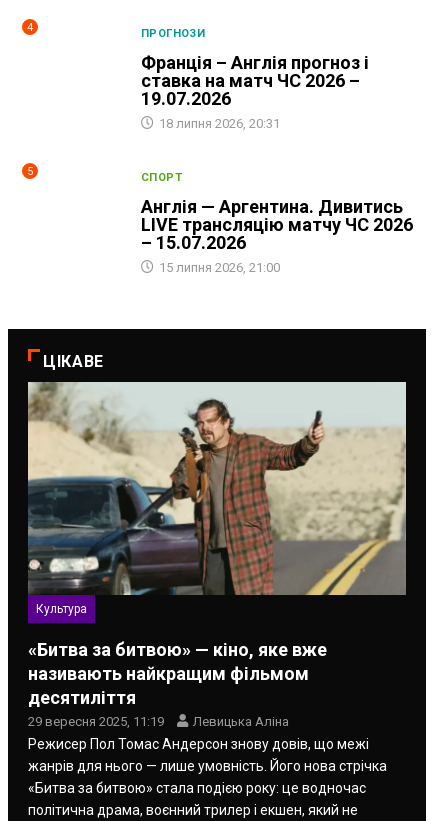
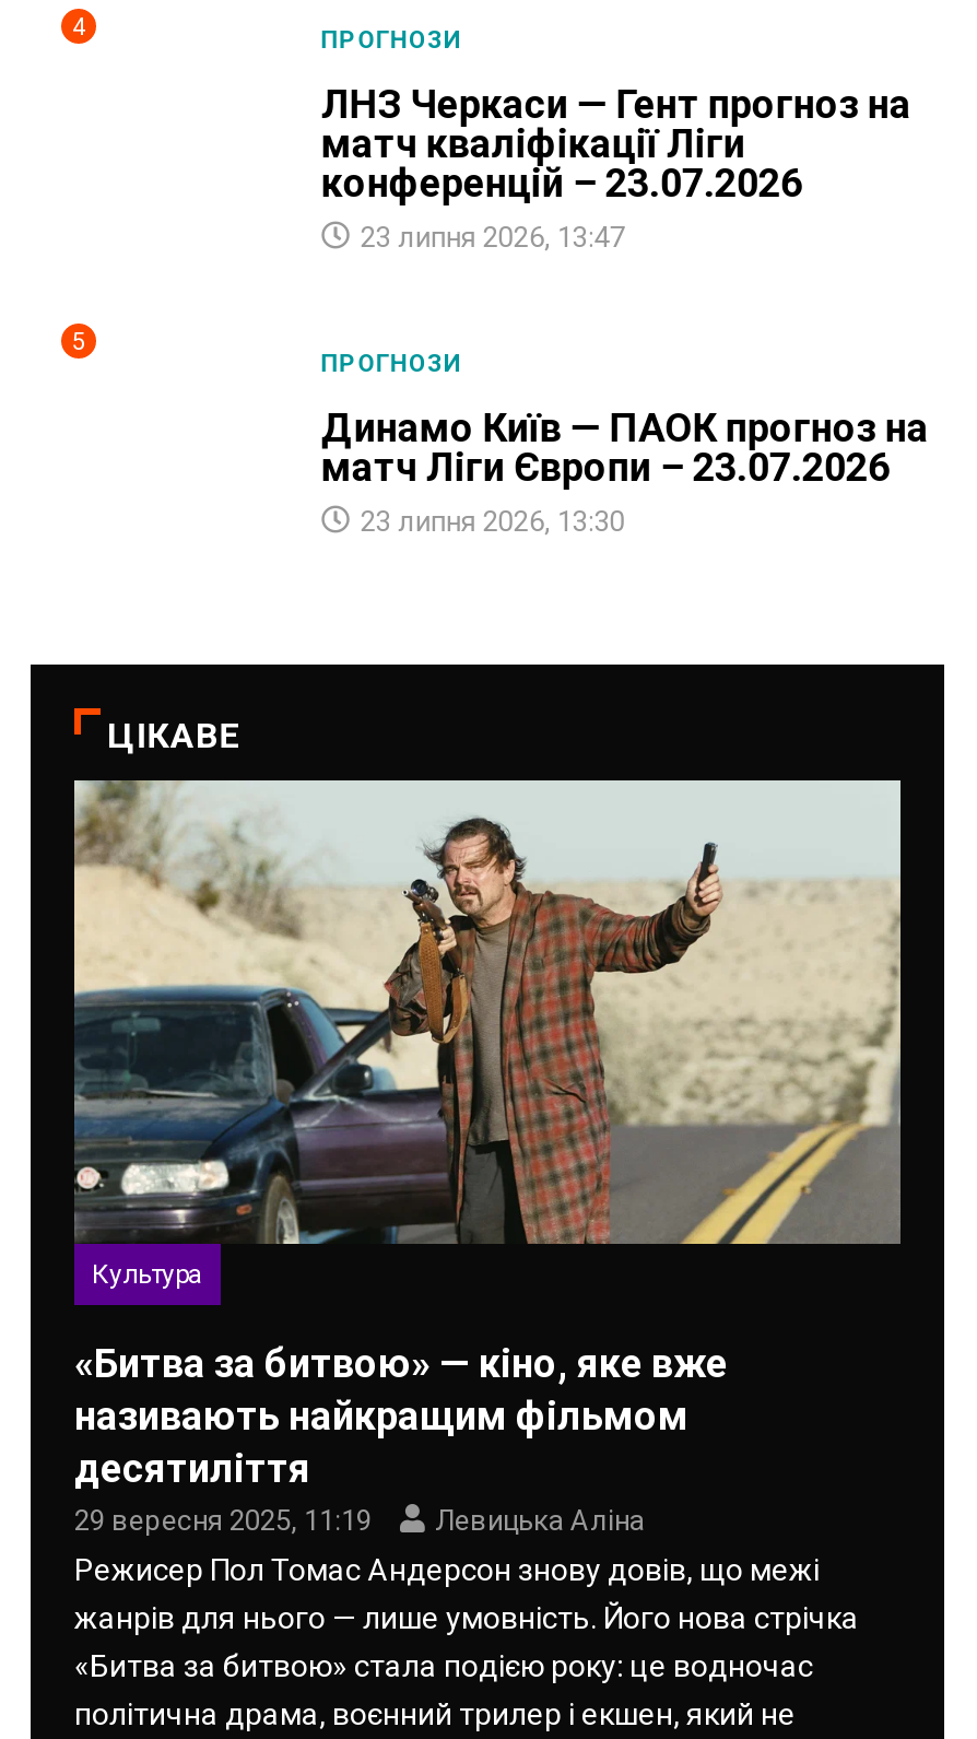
- Франція – Англія прогноз і
- ставка на матч ЧС 2026 –
- 19.07.2026
- 18 липня 2026, 20:31
+ ЛНЗ Черкаси — Гент прогноз на
+ матч кваліфікації Ліги
+ конференцій – 23.07.2026
+ 23 липня 2026, 13:47

- СПОРТ
+ ПРОГНОЗИ

- Англія — Аргентина. Дивитись
- LIVE трансляцію матчу ЧС 2026
- – 15.07.2026
- 15 липня 2026, 21:00
+ Динамо Київ — ПАОК прогноз на
+ матч Ліги Європи – 23.07.2026
+ 23 липня 2026, 13:30
